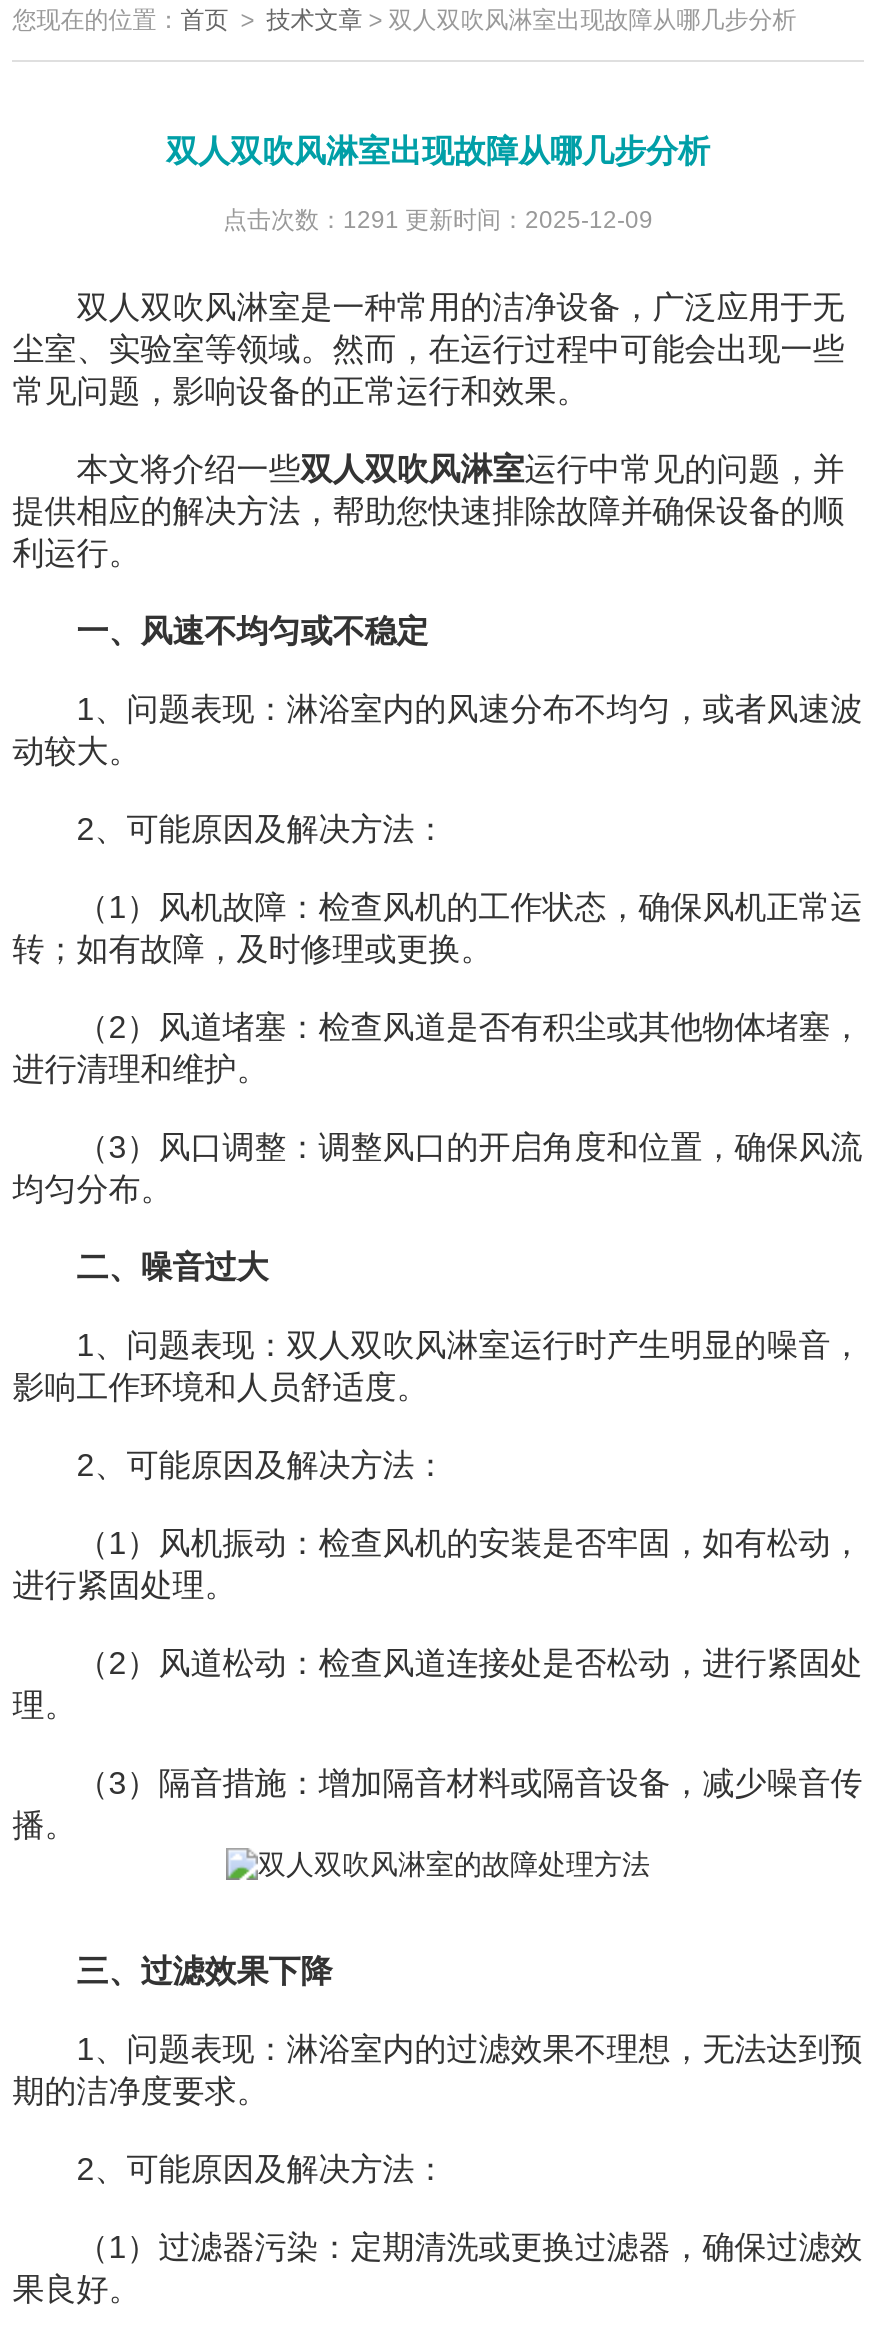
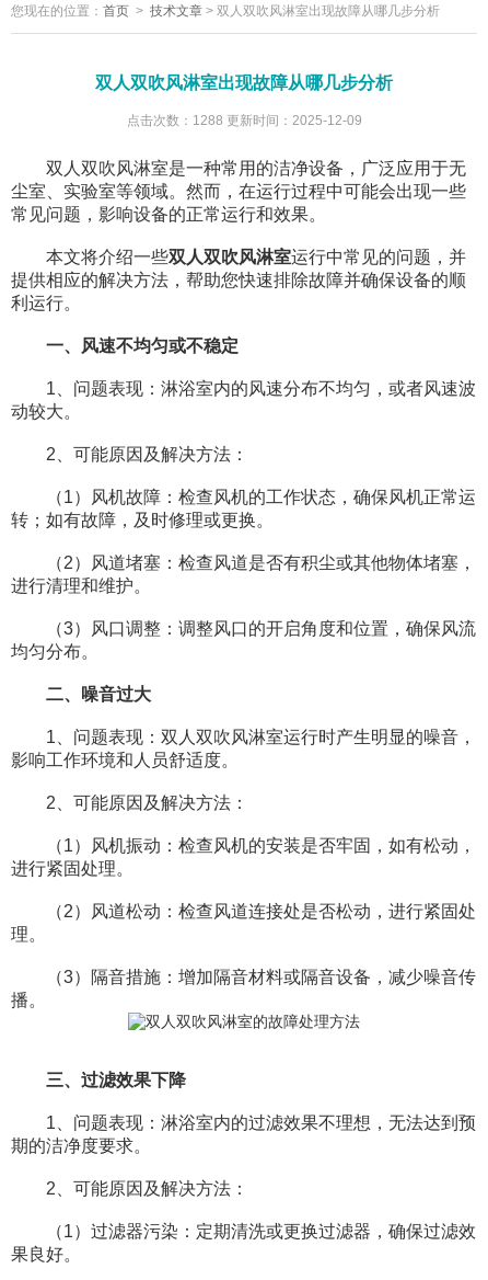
- 点击次数：1291 更新时间：2025-12-09
+ 点击次数：1288 更新时间：2025-12-09
